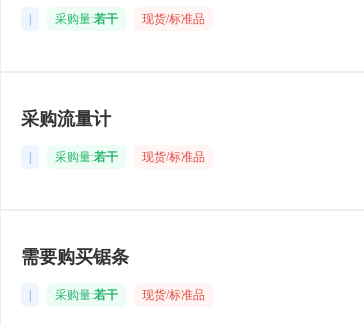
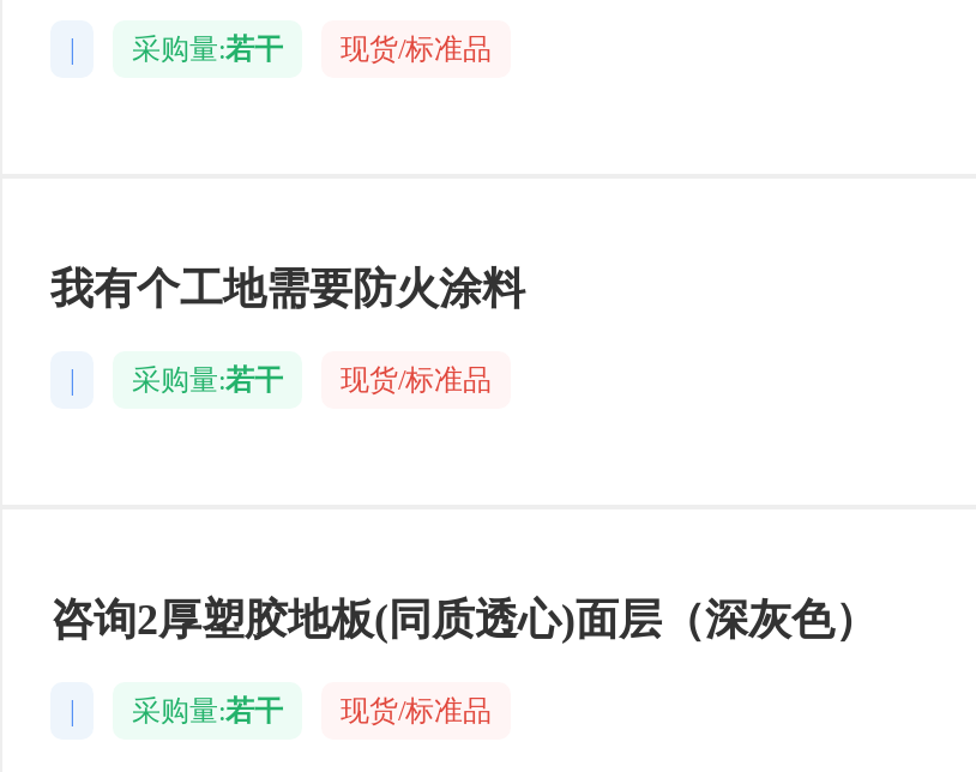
- 采购流量计
+ 我有个工地需要防火涂料

- 需要购买锯条
+ 咨询2厚塑胶地板(同质透心)面层（深灰色）
